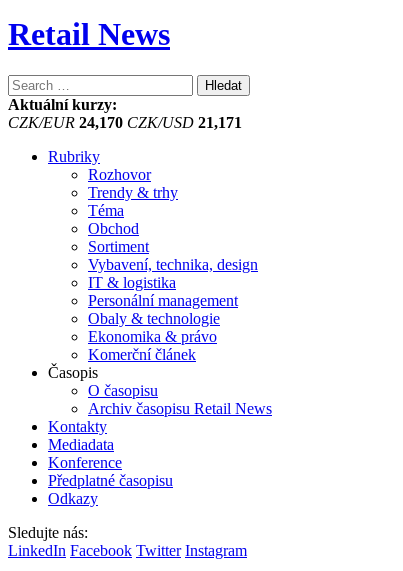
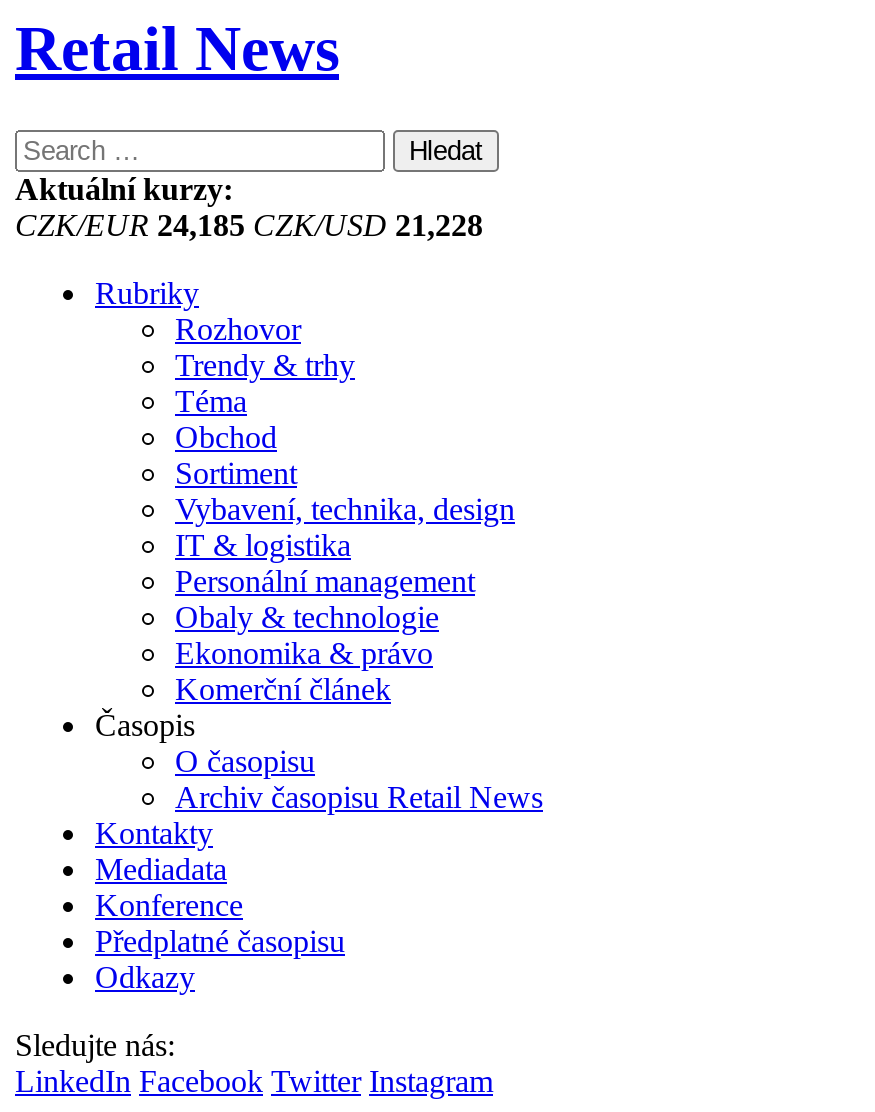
- CZK/EUR 24,170 CZK/USD 21,171
+ CZK/EUR 24,185 CZK/USD 21,228
